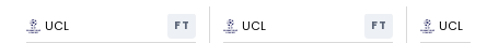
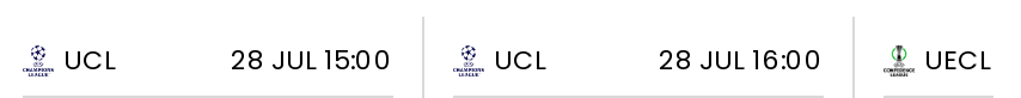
- FT
+ 28 JUL 15:00

- FT
+ 28 JUL 16:00

- UCL
+ UECL
